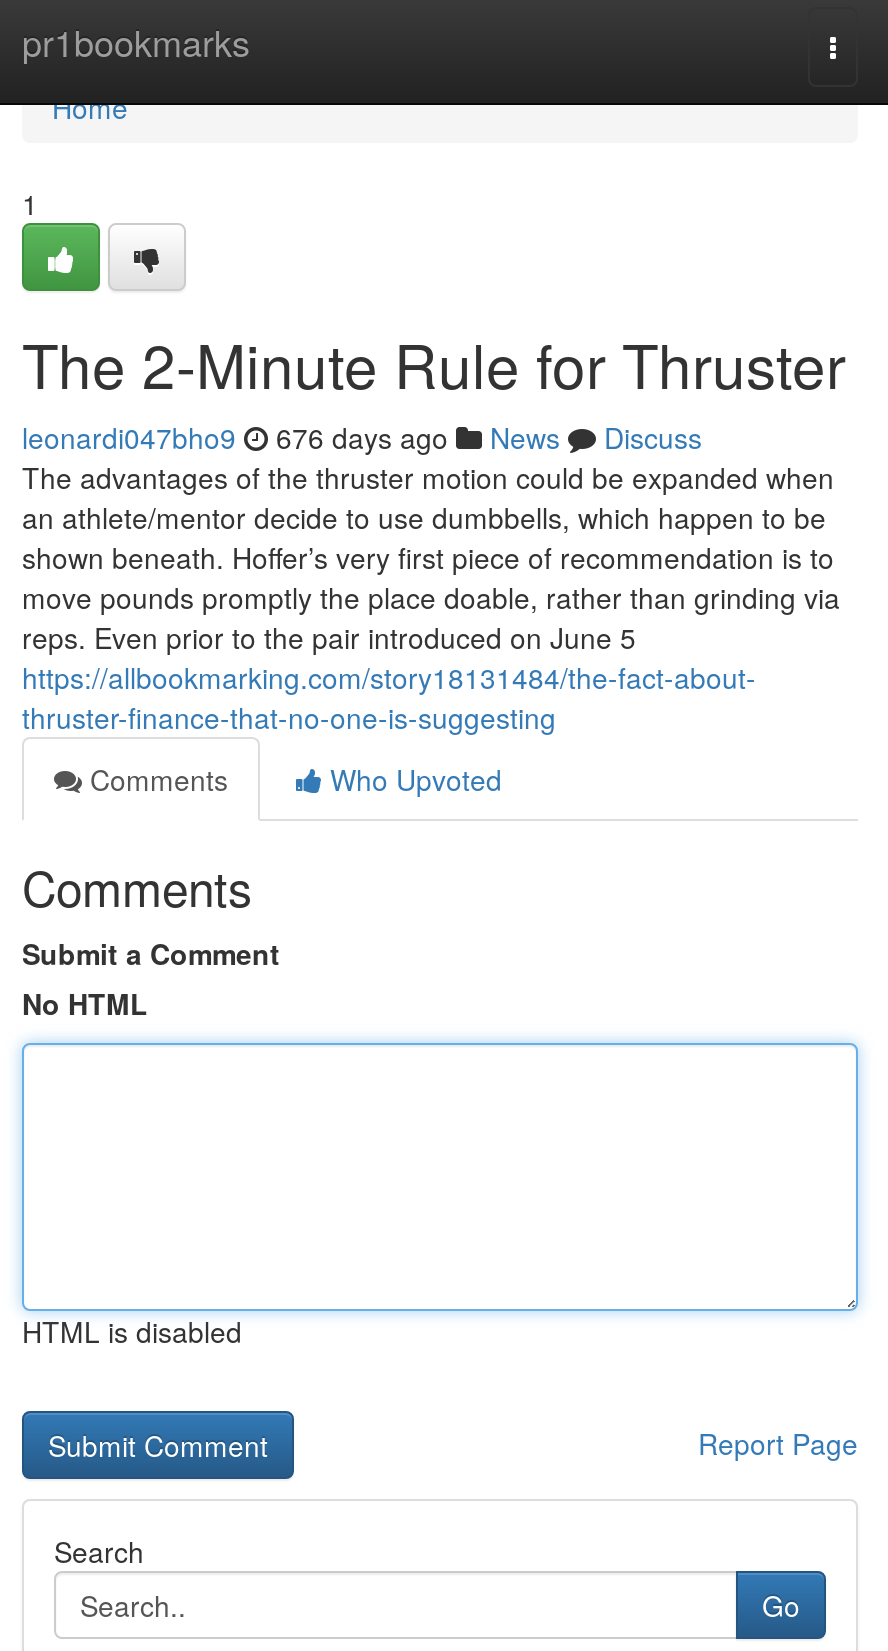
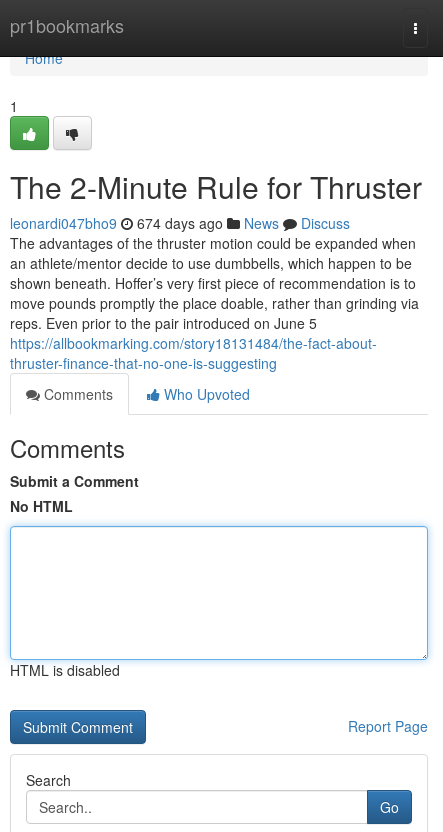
- leonardi047bho9 676 days ago News Discuss
+ leonardi047bho9 674 days ago News Discuss
